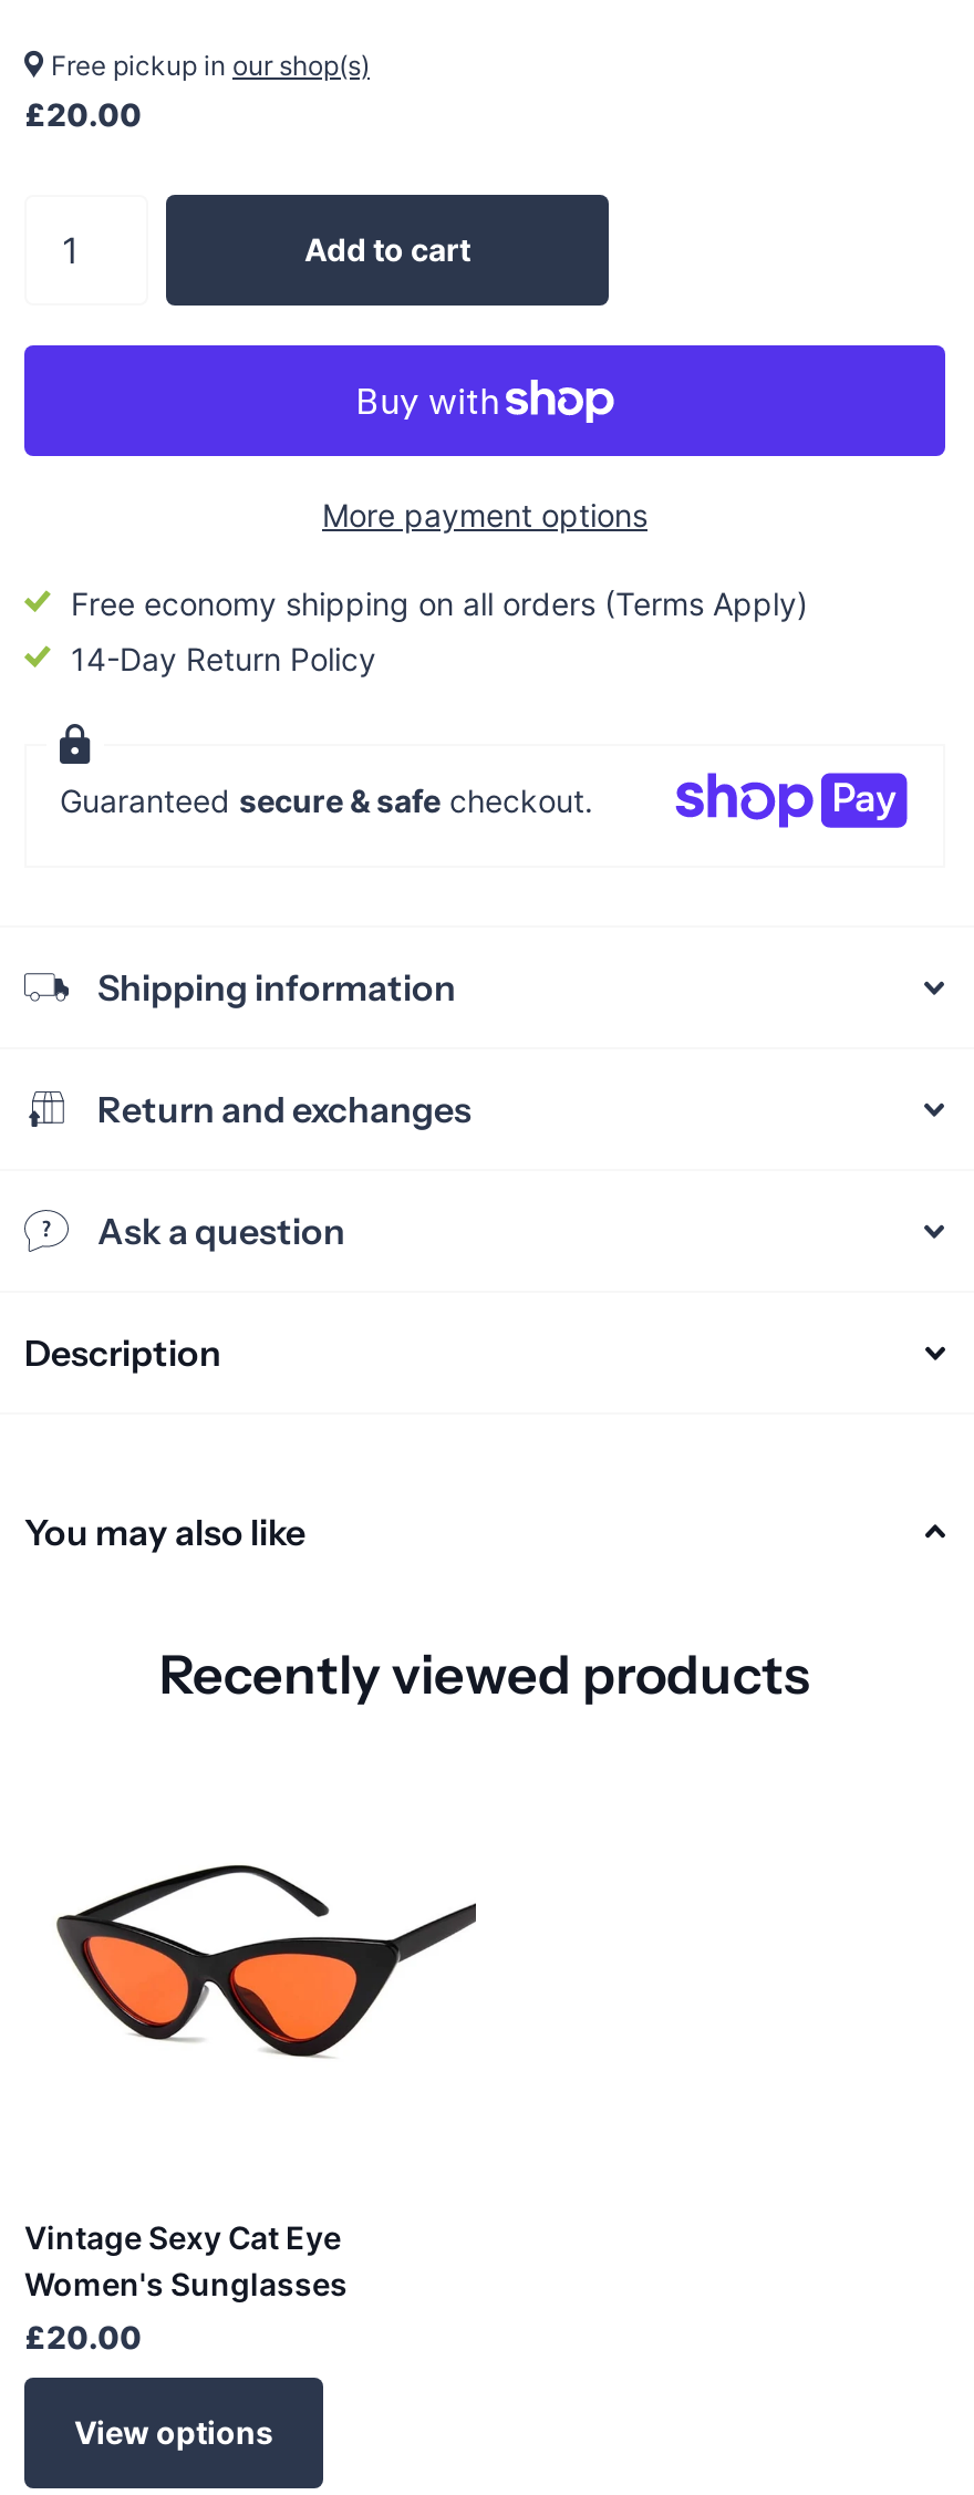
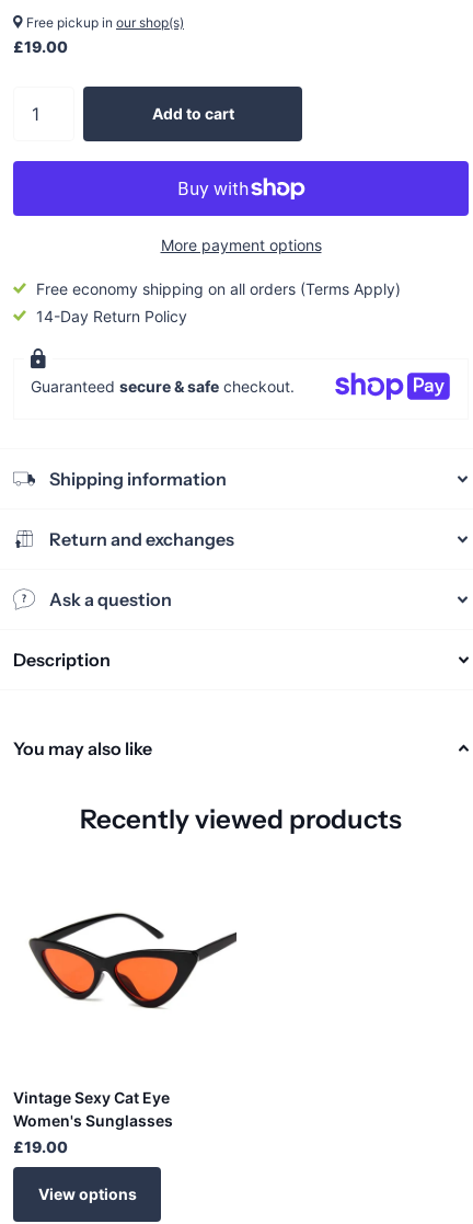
- £20.00
+ £19.00

- £20.00
+ £19.00
